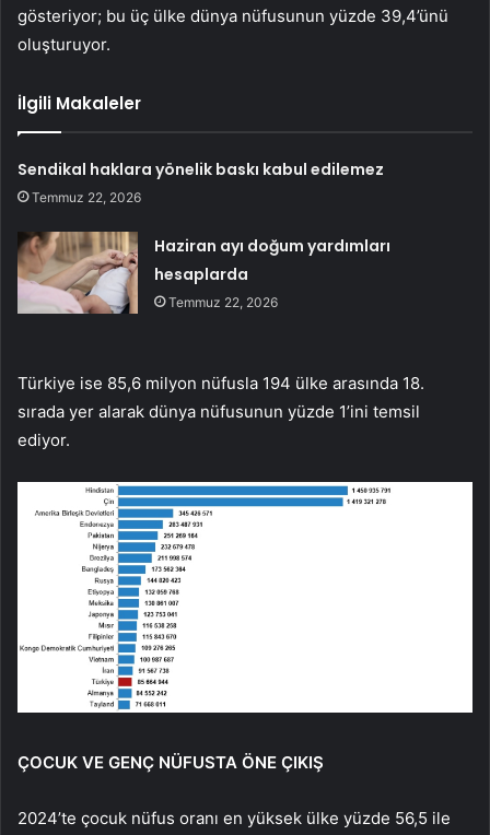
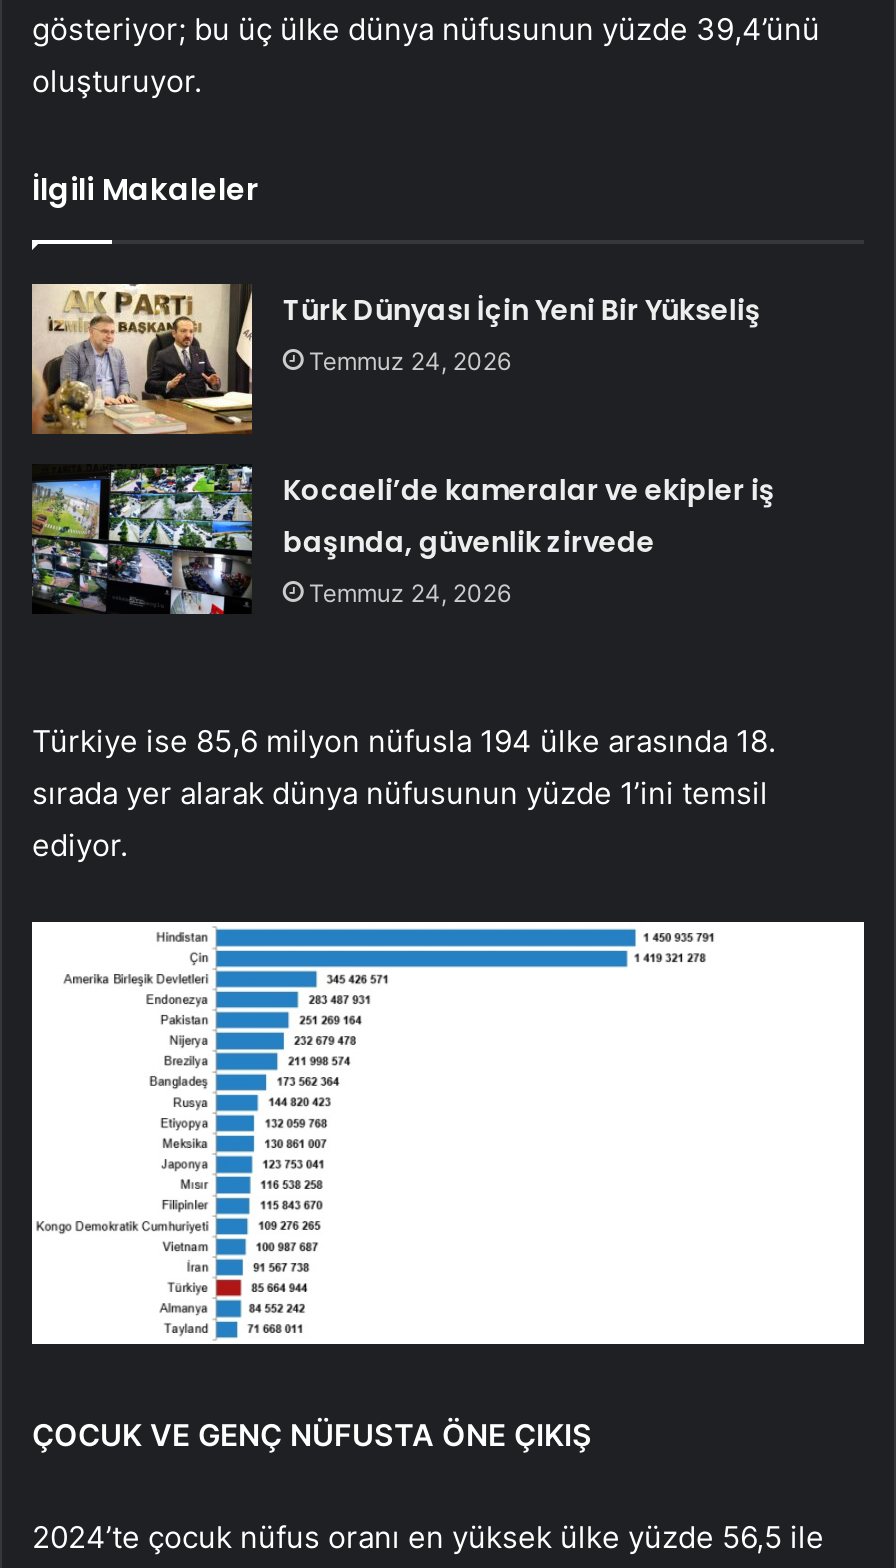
- Sendikal haklara yönelik baskı kabul edilemez
- Temmuz 22, 2026
+ Türk Dünyası İçin Yeni Bir Yükseliş
+ Temmuz 24, 2026

- [image]
- Haziran ayı doğum yardımları
- hesaplarda
- Temmuz 22, 2026
+ [image]
+ Kocaeli’de kameralar ve ekipler iş
+ başında, güvenlik zirvede
+ Temmuz 24, 2026
